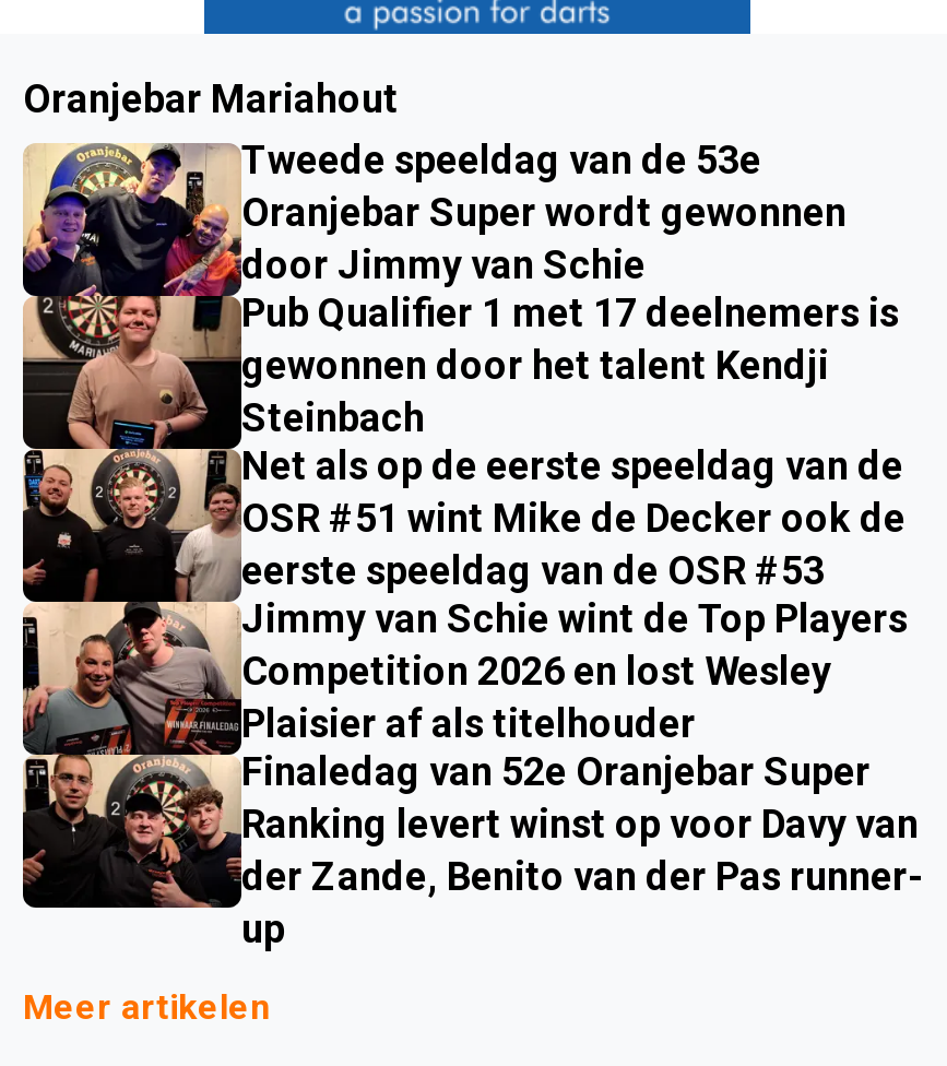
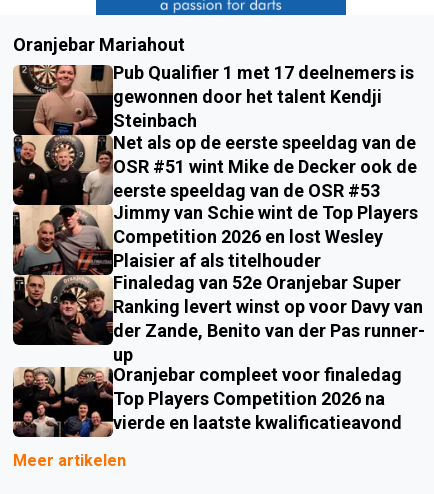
- [image]
- Tweede speeldag van de 53e
- Oranjebar Super wordt gewonnen
- door Jimmy van Schie

moved up: Pub Qualifier 1 met 17 deelnemers is | gewonnen door het talent Kendji | Steinbach | ... | der Zande, Benito van der Pas runner- | up

+ [image]
+ Oranjebar compleet voor finaledag
+ Top Players Competition 2026 na
+ vierde en laatste kwalificatieavond
